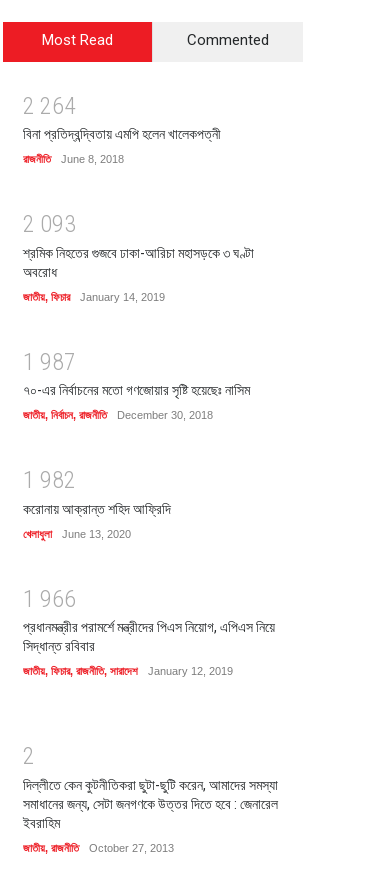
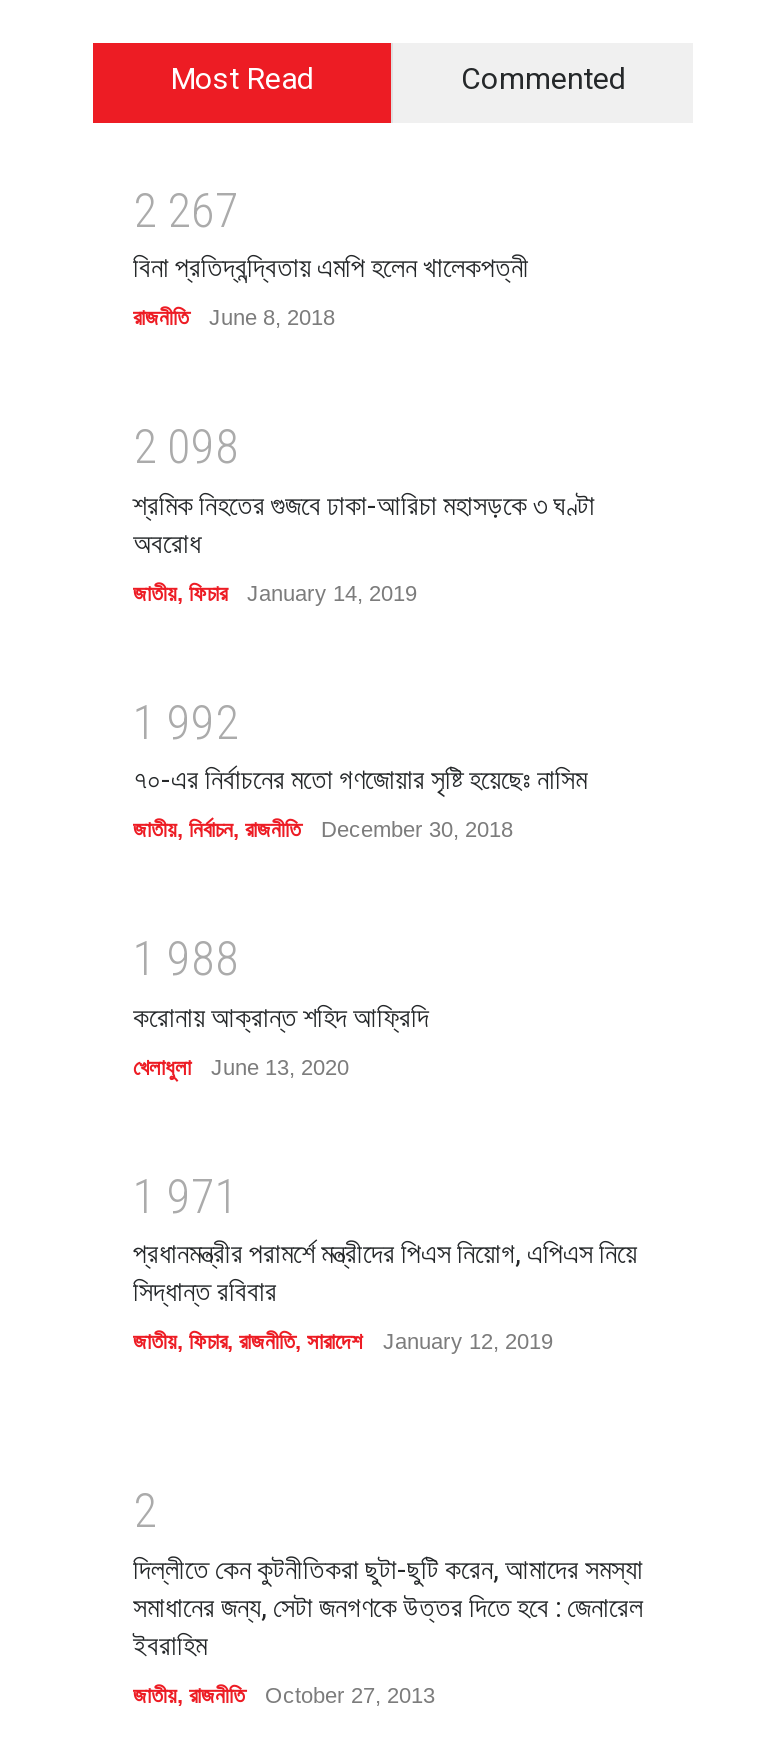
- 2 264
+ 2 267

- 2 093
+ 2 098

- 1 987
+ 1 992

- 1 982
+ 1 988

- 1 966
+ 1 971
